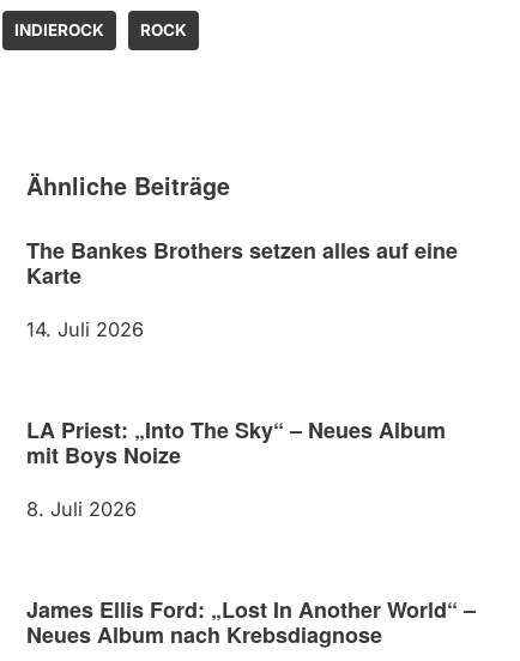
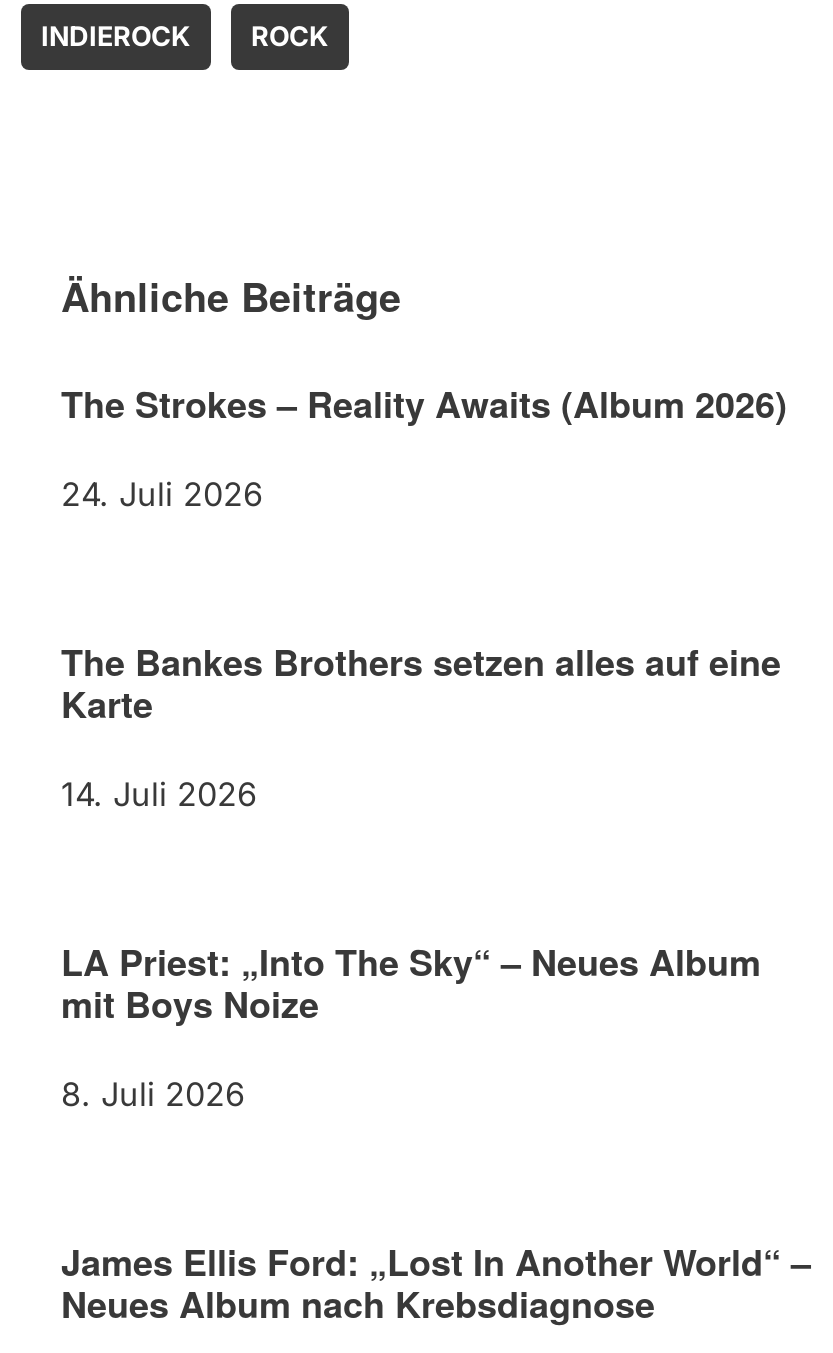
+ The Strokes – Reality Awaits (Album 2026)
+ 24. Juli 2026
